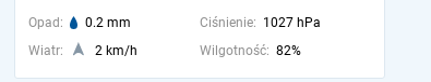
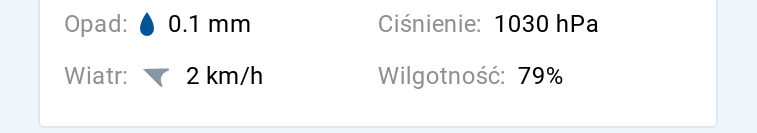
- Opad: 0.2 mm
+ Opad: 0.1 mm

- Ciśnienie: 1027 hPa
+ Ciśnienie: 1030 hPa

- Wilgotność: 82%
+ Wilgotność: 79%
